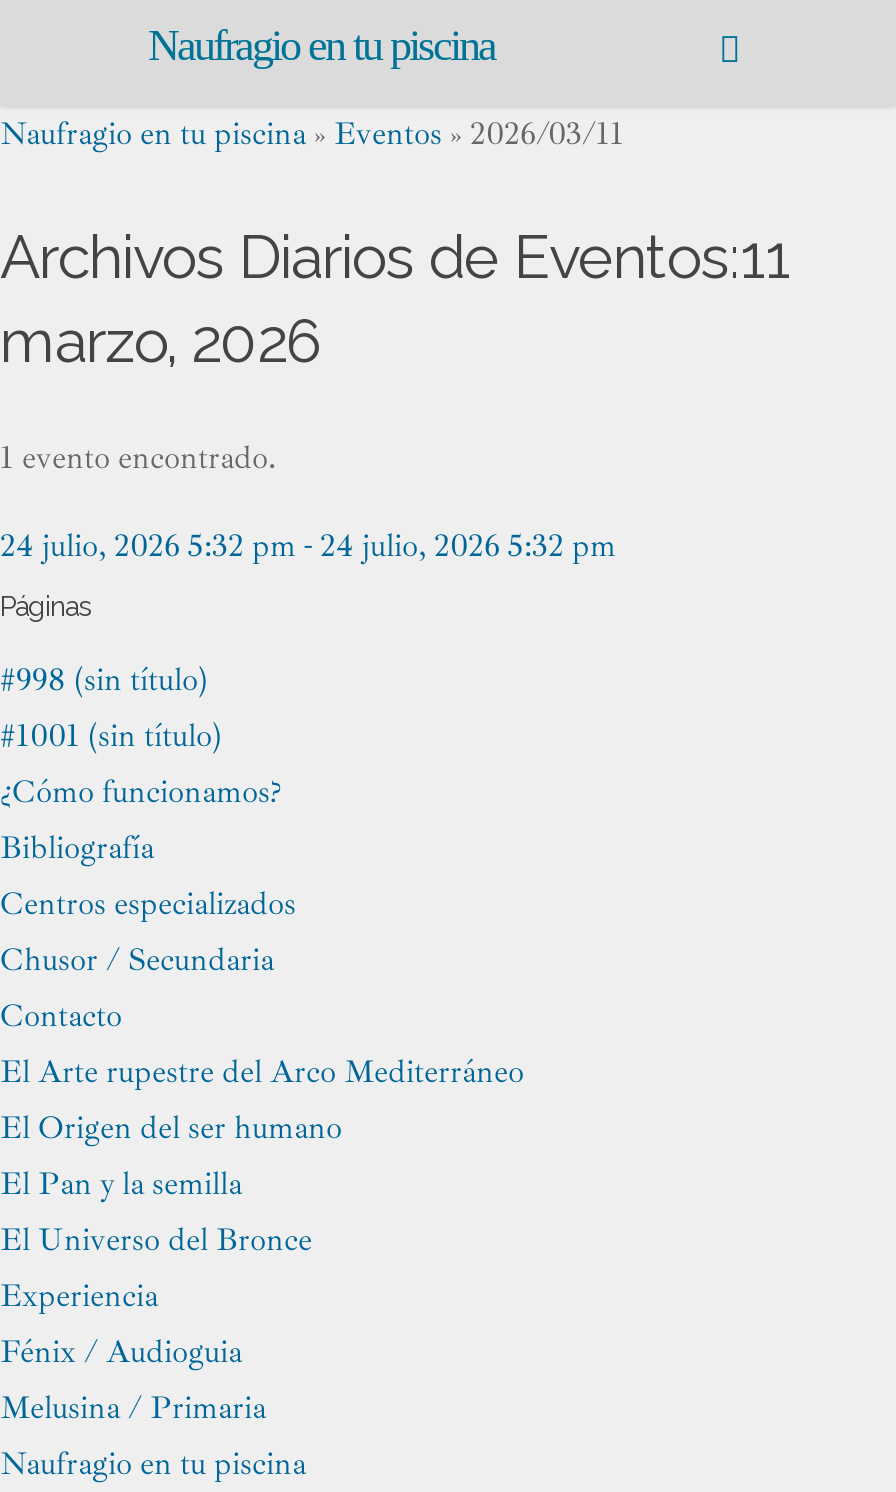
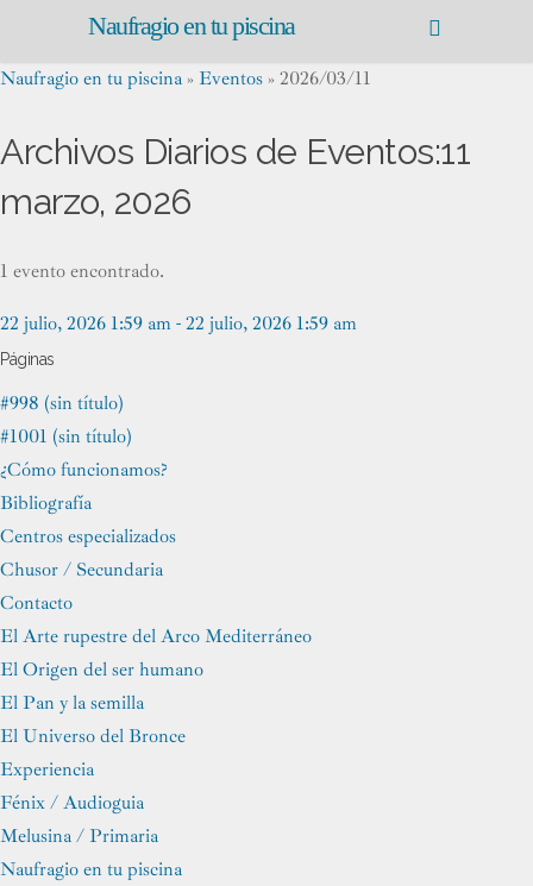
- 24 julio, 2026 5:32 pm - 24 julio, 2026 5:32 pm
+ 22 julio, 2026 1:59 am - 22 julio, 2026 1:59 am
